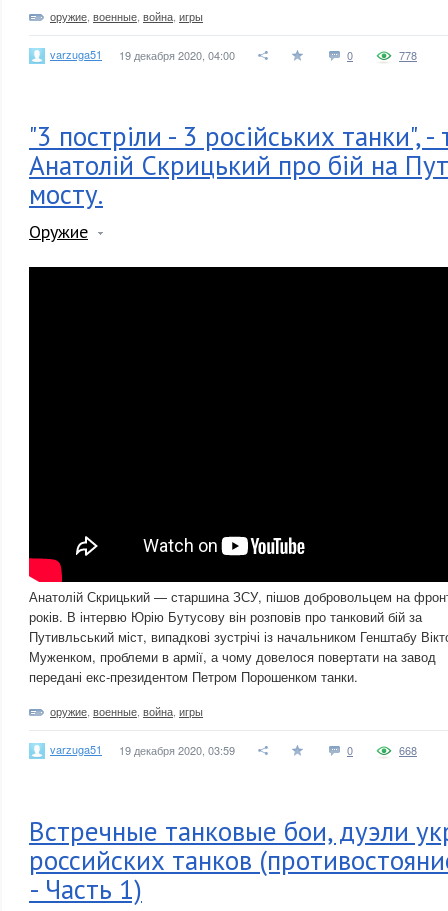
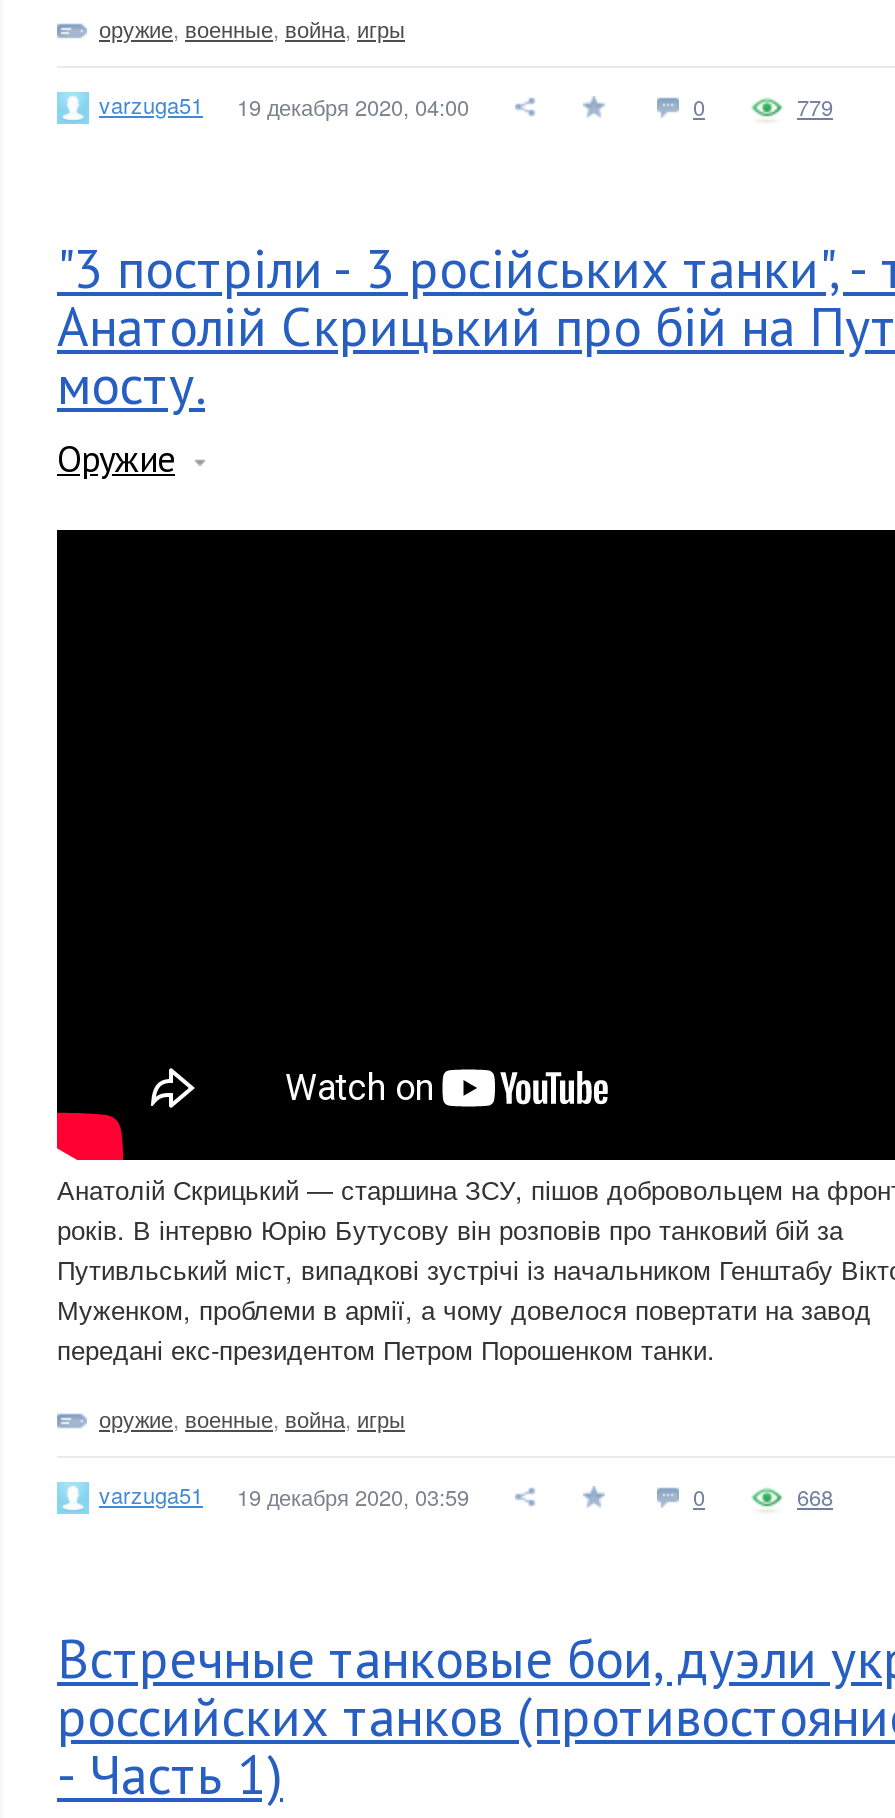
- 778
+ 779
